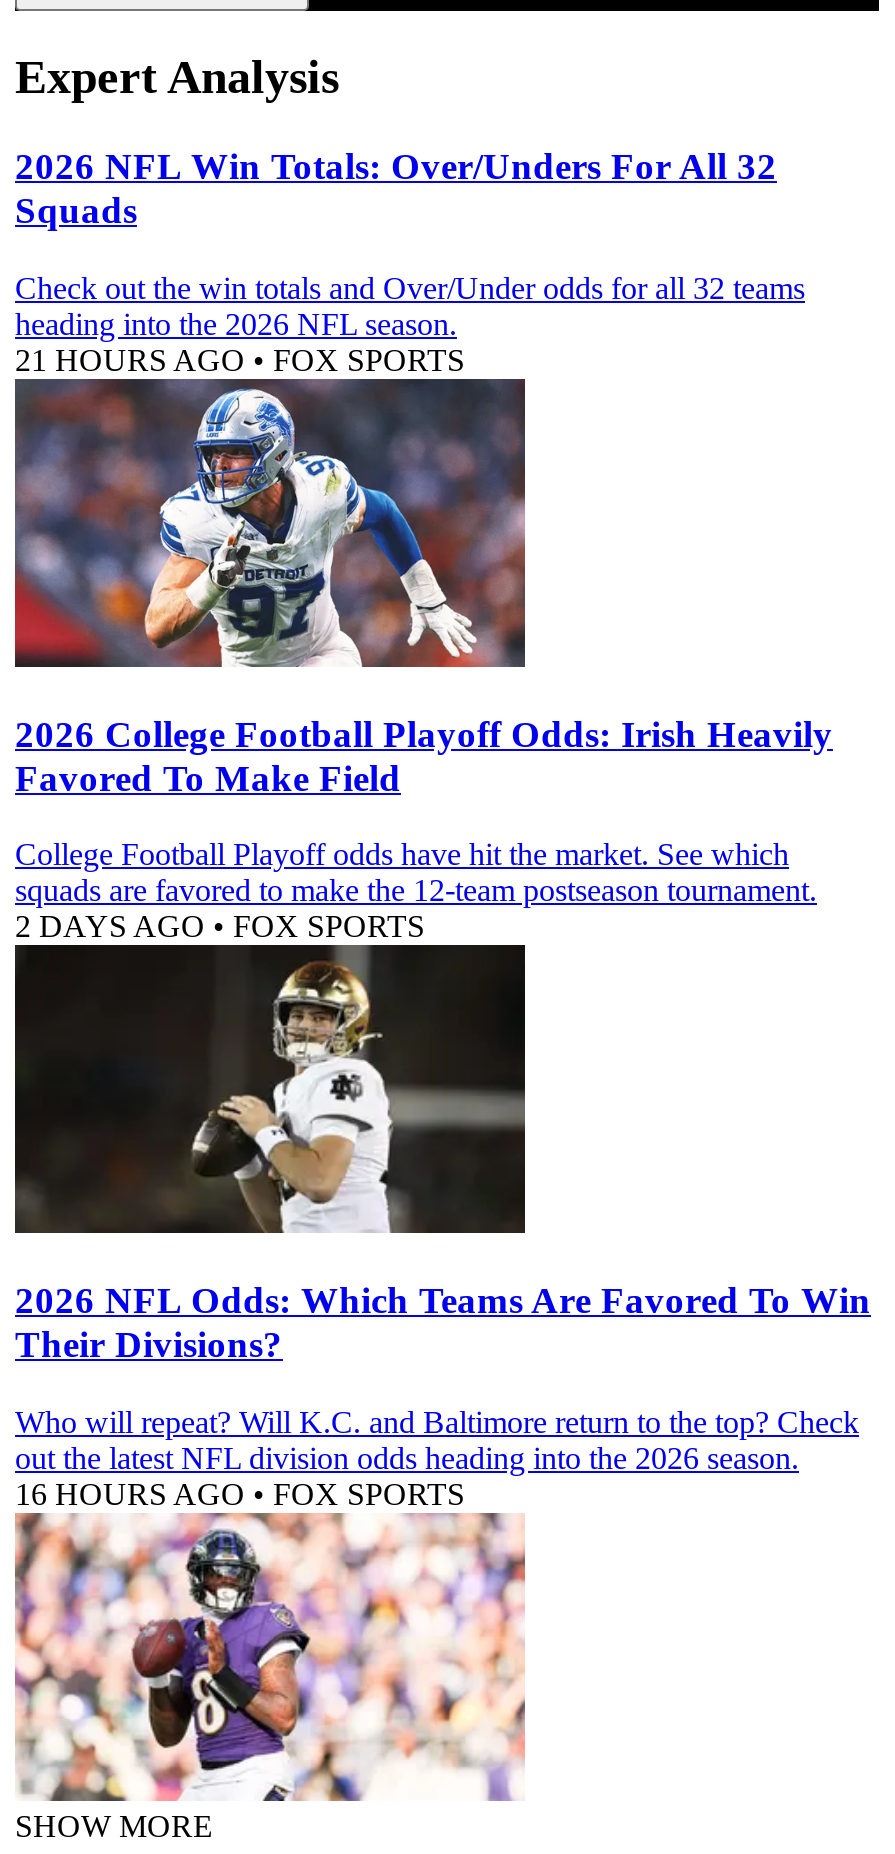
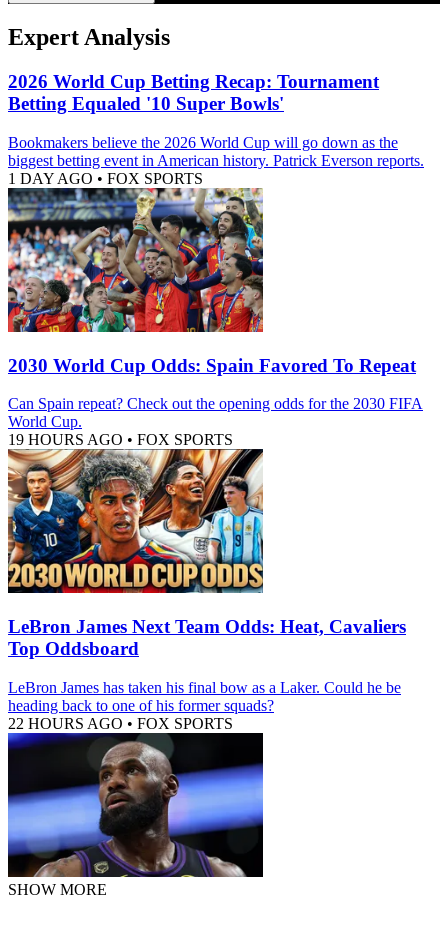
- 2026 NFL Win Totals: Over/Unders For All 32
- Squads
+ 2026 World Cup Betting Recap: Tournament
+ Betting Equaled '10 Super Bowls'

- Check out the win totals and Over/Under odds for all 32 teams
- heading into the 2026 NFL season.
- 21 HOURS AGO • FOX SPORTS
+ Bookmakers believe the 2026 World Cup will go down as the
+ biggest betting event in American history. Patrick Everson reports.
+ 1 DAY AGO • FOX SPORTS

- [image]
- 2026 College Football Playoff Odds: Irish Heavily
- Favored To Make Field
+ [image]
+ 2030 World Cup Odds: Spain Favored To Repeat

- College Football Playoff odds have hit the market. See which
- squads are favored to make the 12-team postseason tournament.
- 2 DAYS AGO • FOX SPORTS
+ Can Spain repeat? Check out the opening odds for the 2030 FIFA
+ World Cup.
+ 19 HOURS AGO • FOX SPORTS

- [image]
- 2026 NFL Odds: Which Teams Are Favored To Win
- Their Divisions?
+ [image]
+ LeBron James Next Team Odds: Heat, Cavaliers
+ Top Oddsboard

- Who will repeat? Will K.C. and Baltimore return to the top? Check
- out the latest NFL division odds heading into the 2026 season.
- 16 HOURS AGO • FOX SPORTS
+ LeBron James has taken his final bow as a Laker. Could he be
+ heading back to one of his former squads?
+ 22 HOURS AGO • FOX SPORTS

- [image]
+ [image]
